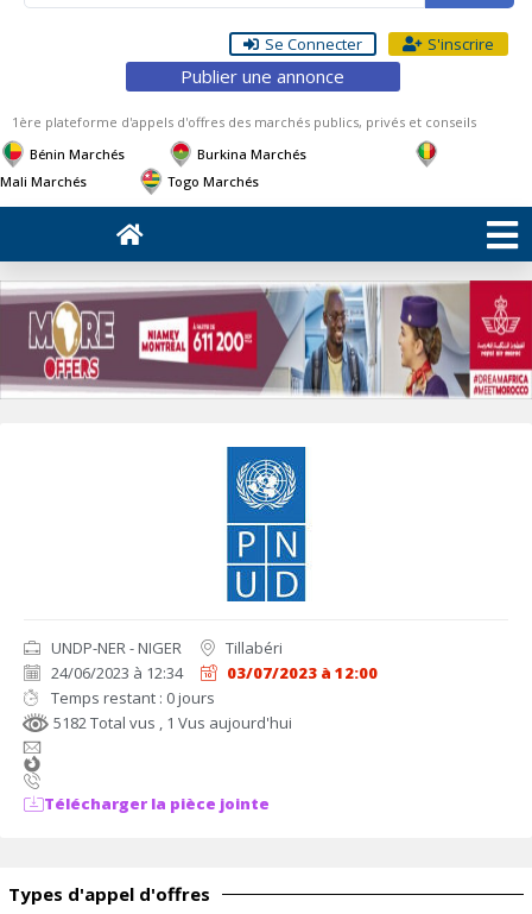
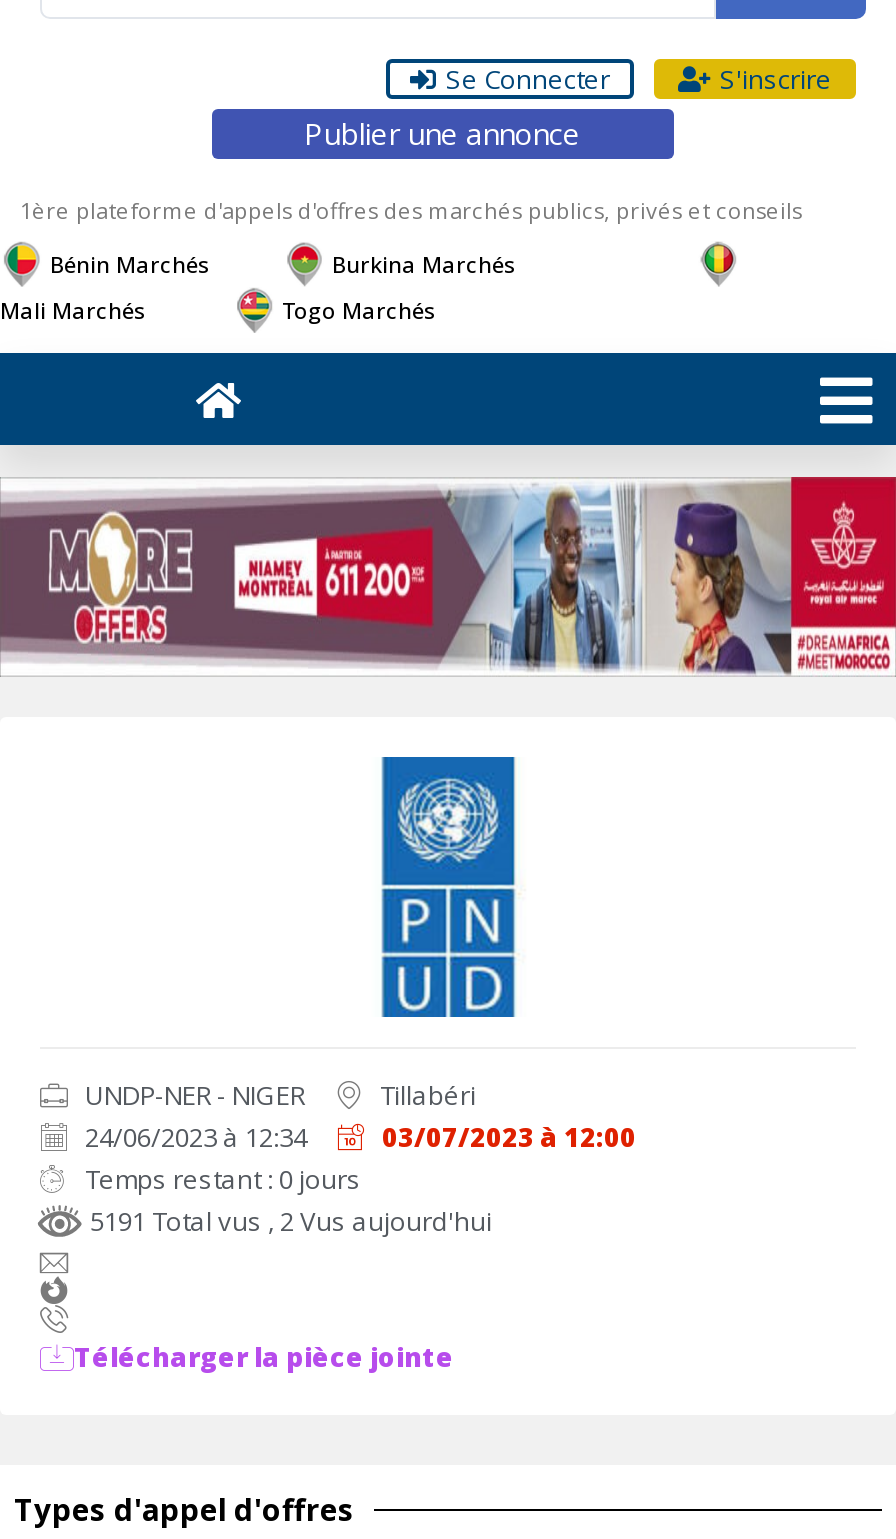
- 5182 Total vus, 1 Vus aujourd'hui
+ 5191 Total vus, 2 Vus aujourd'hui
